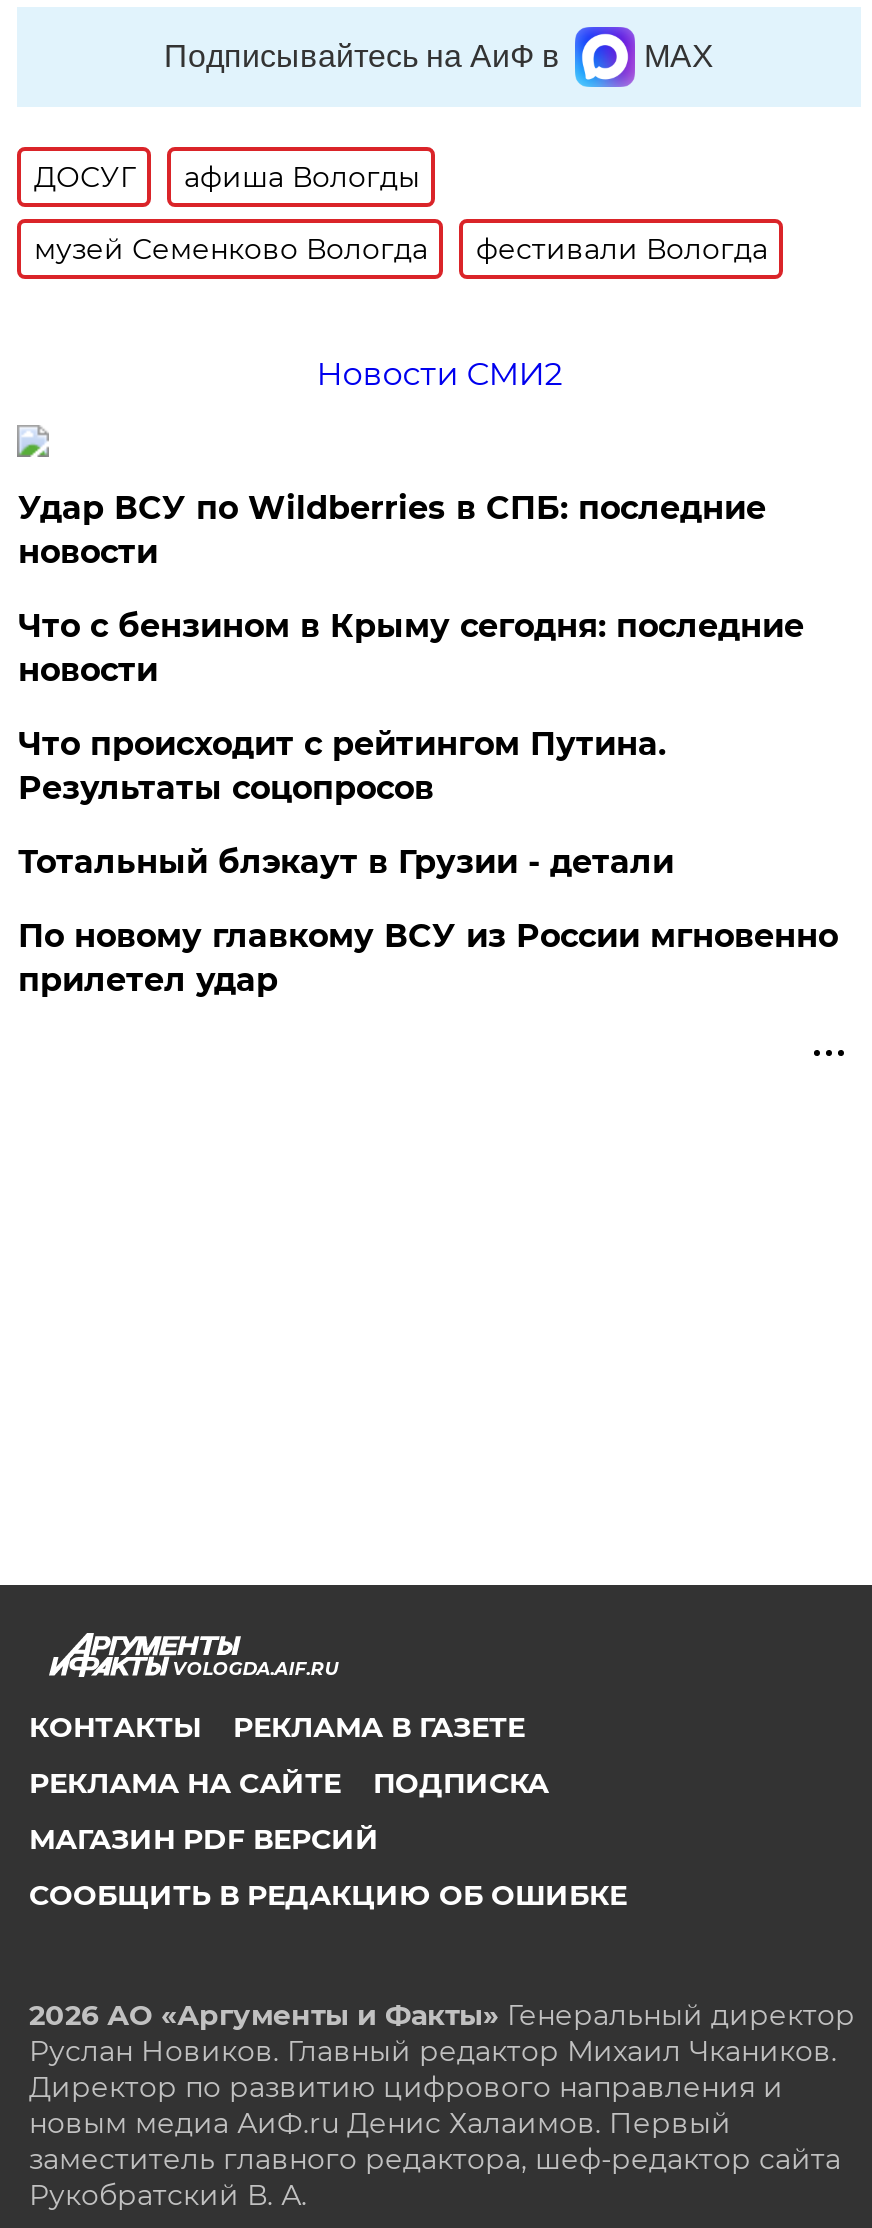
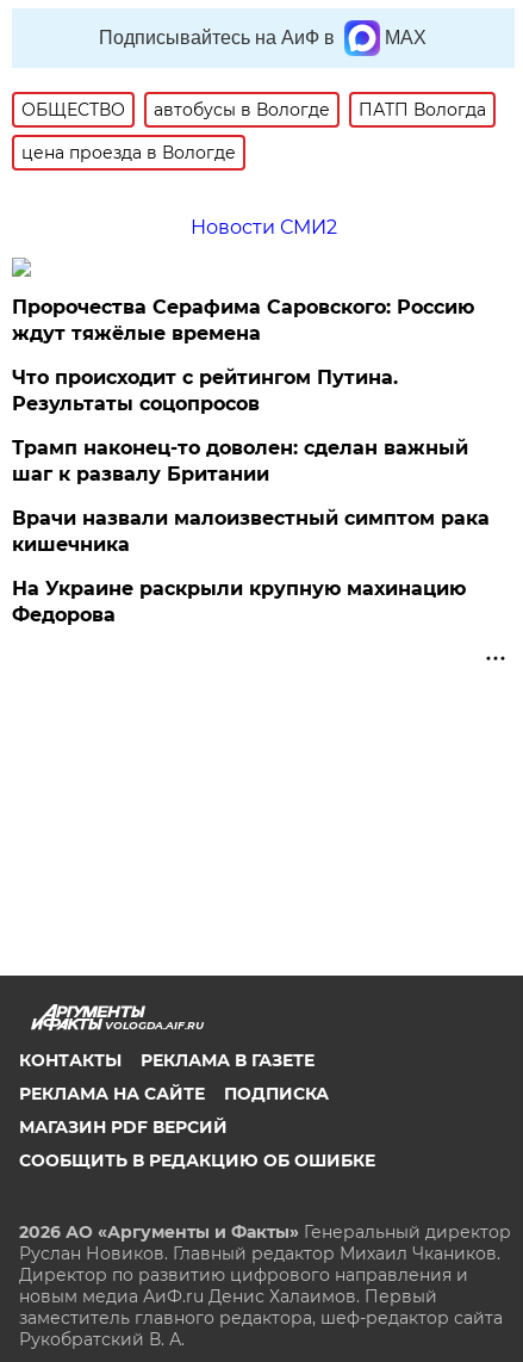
- ДОСУГ
- афиша Вологды
+ ОБЩЕСТВО
+ автобусы в Вологде
+ ПАТП Вологда

- музей Семенково Вологда
- фестивали Вологда
+ цена проезда в Вологде

- Удар ВСУ по Wildberries в СПБ: последние
- новости
- Что с бензином в Крыму сегодня: последние
- новости
+ Пророчества Серафима Саровского: Россию
+ ждут тяжёлые времена

moved up: Что происходит с рейтингом Путина. | Результаты соцопросов

- Тотальный блэкаут в Грузии - детали
- По новому главкому ВСУ из России мгновенно
- прилетел удар
+ Трамп наконец-то доволен: сделан важный
+ шаг к развалу Британии
+ Врачи назвали малоизвестный симптом рака
+ кишечника
+ На Украине раскрыли крупную махинацию
+ Федорова
